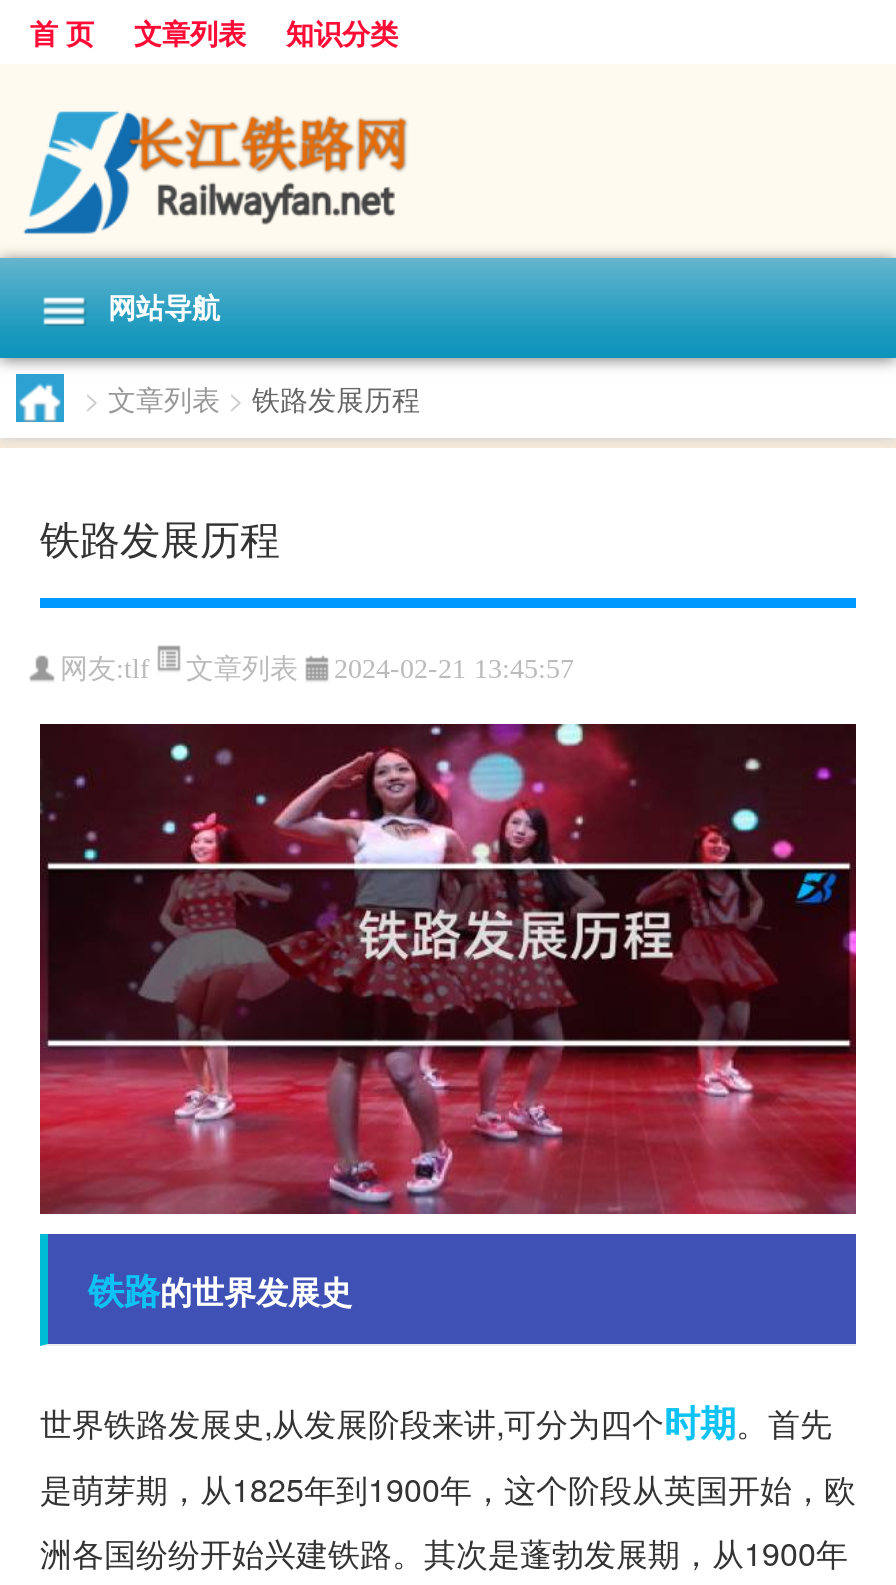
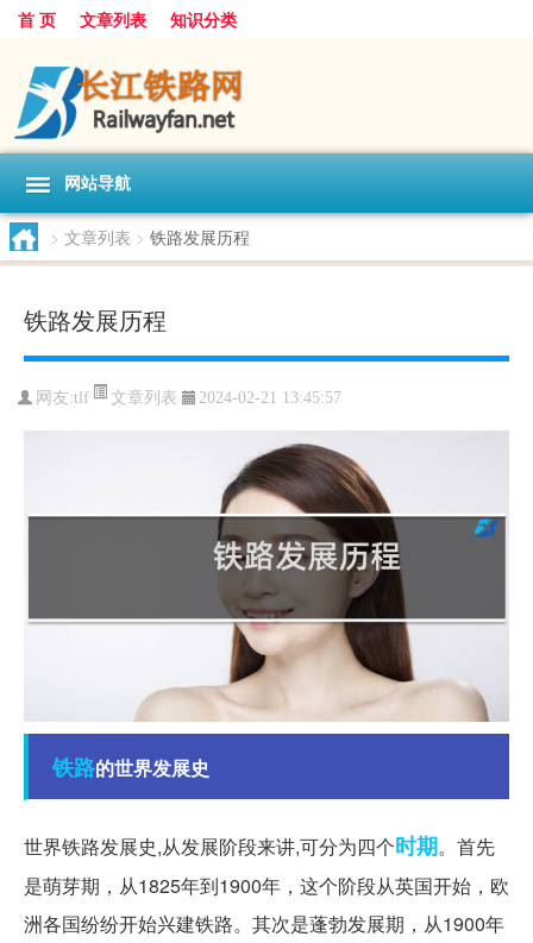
- [image]
+ [image]
